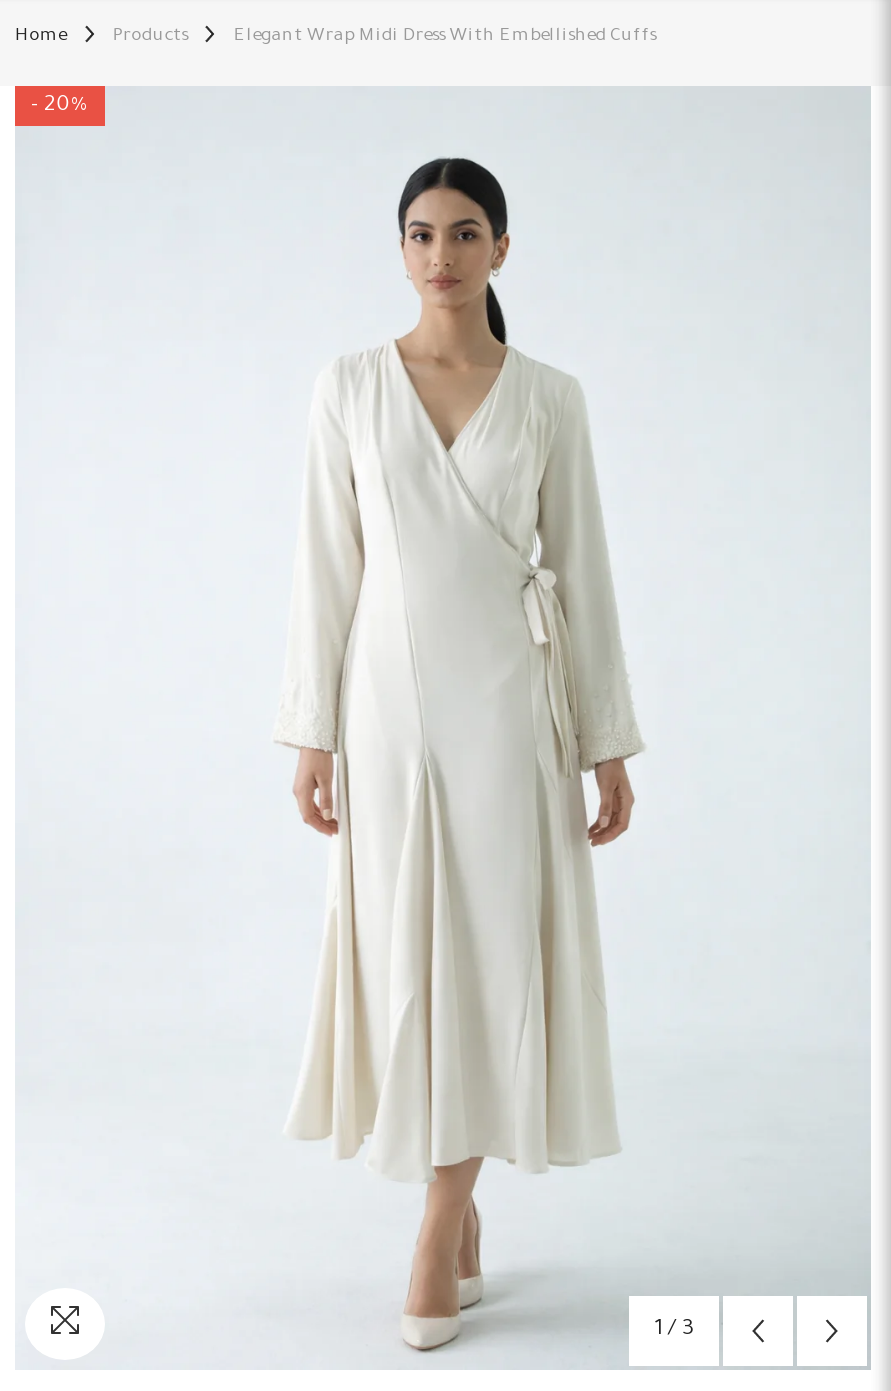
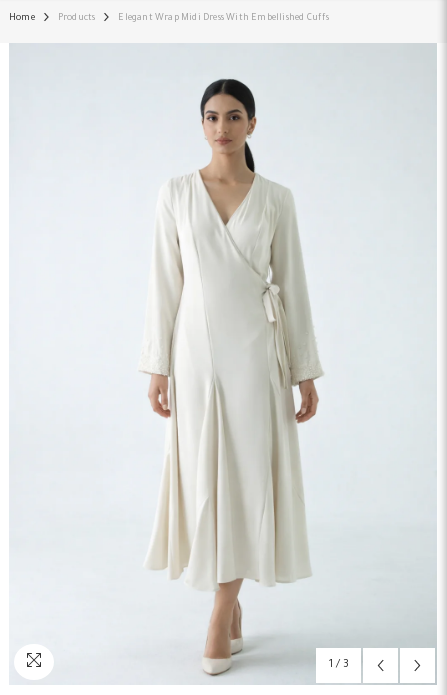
- - 20%
